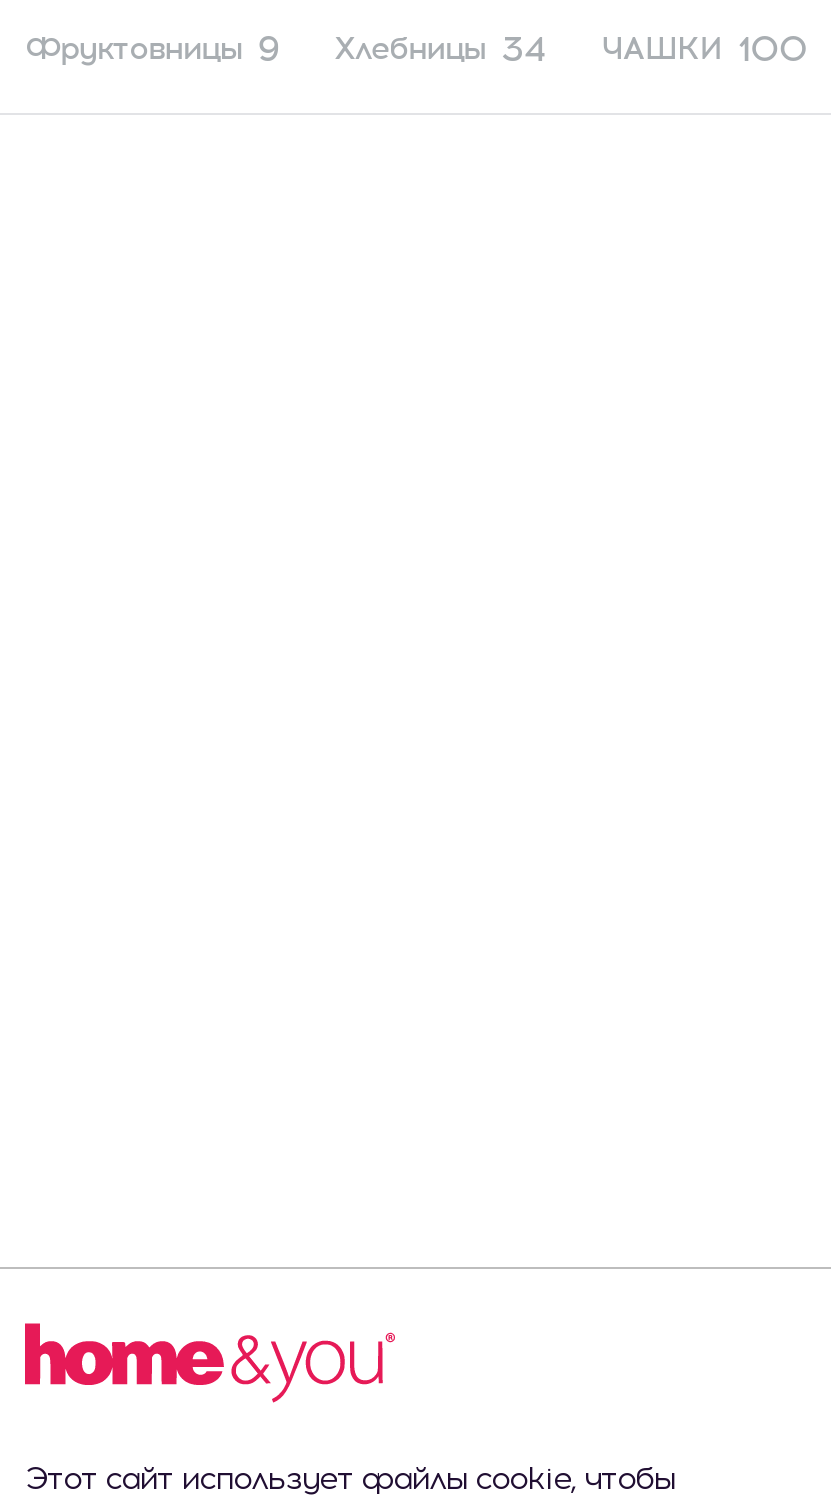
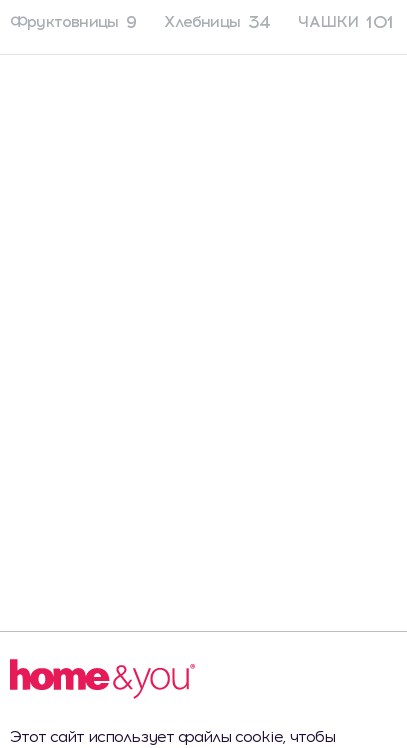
- Фруктовницы 9 Хлебницы 34 ЧАШКИ 100
+ Фруктовницы 9 Хлебницы 34 ЧАШКИ 101
